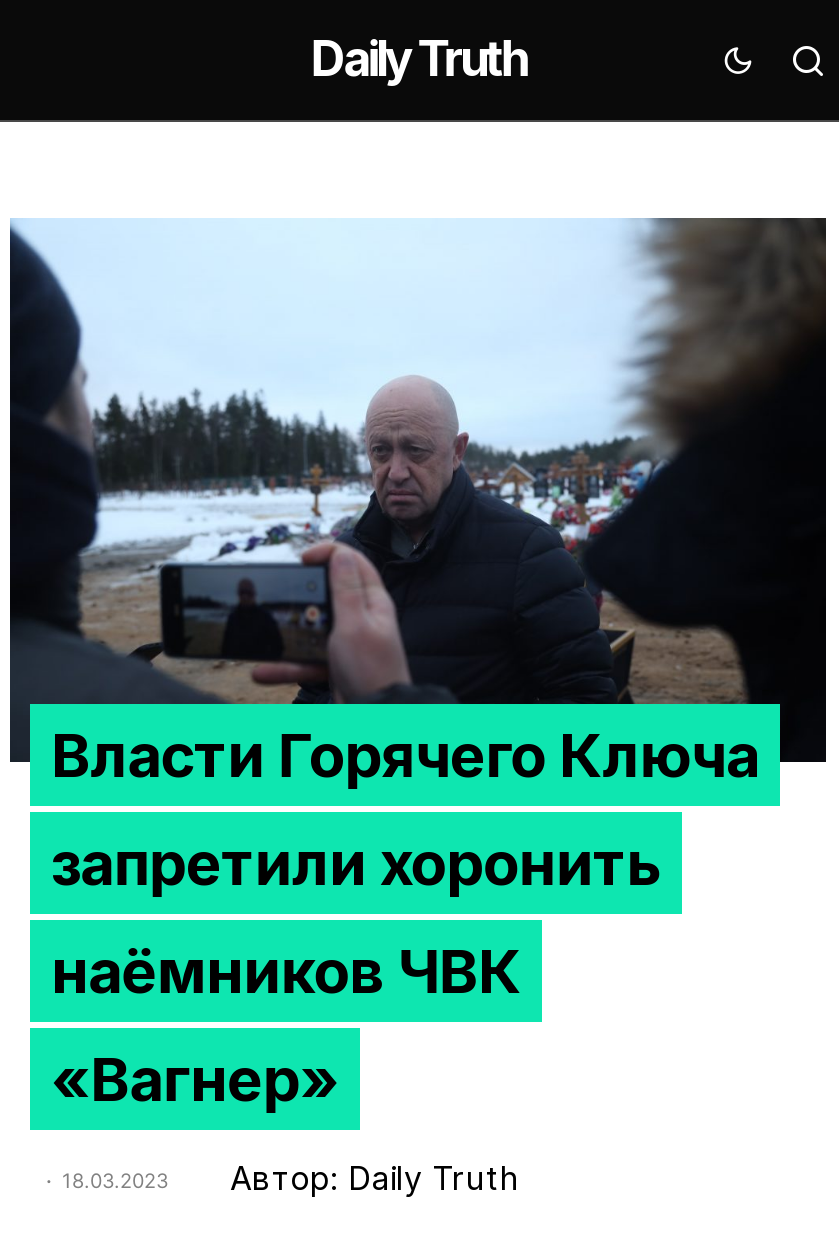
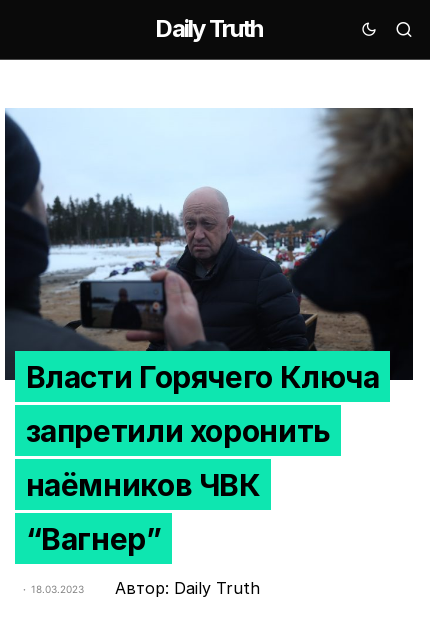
- «Вагнер»
+ “Вагнер”
